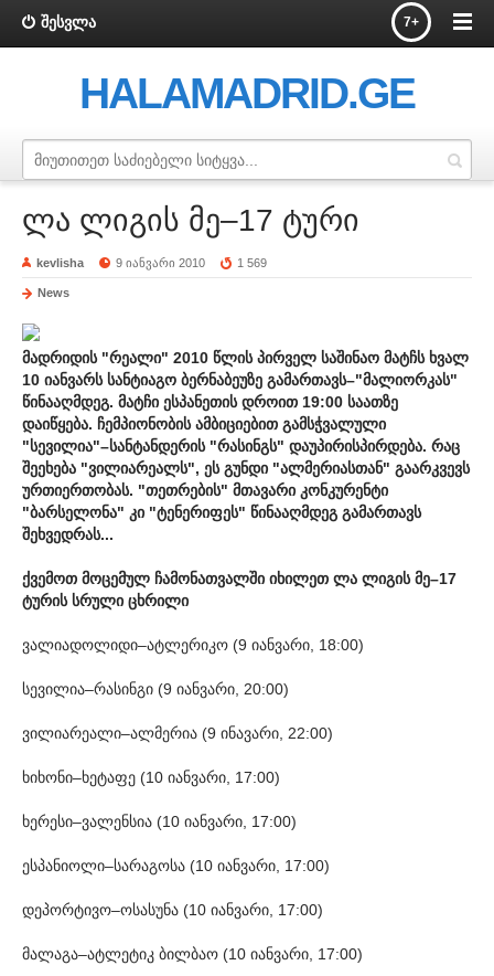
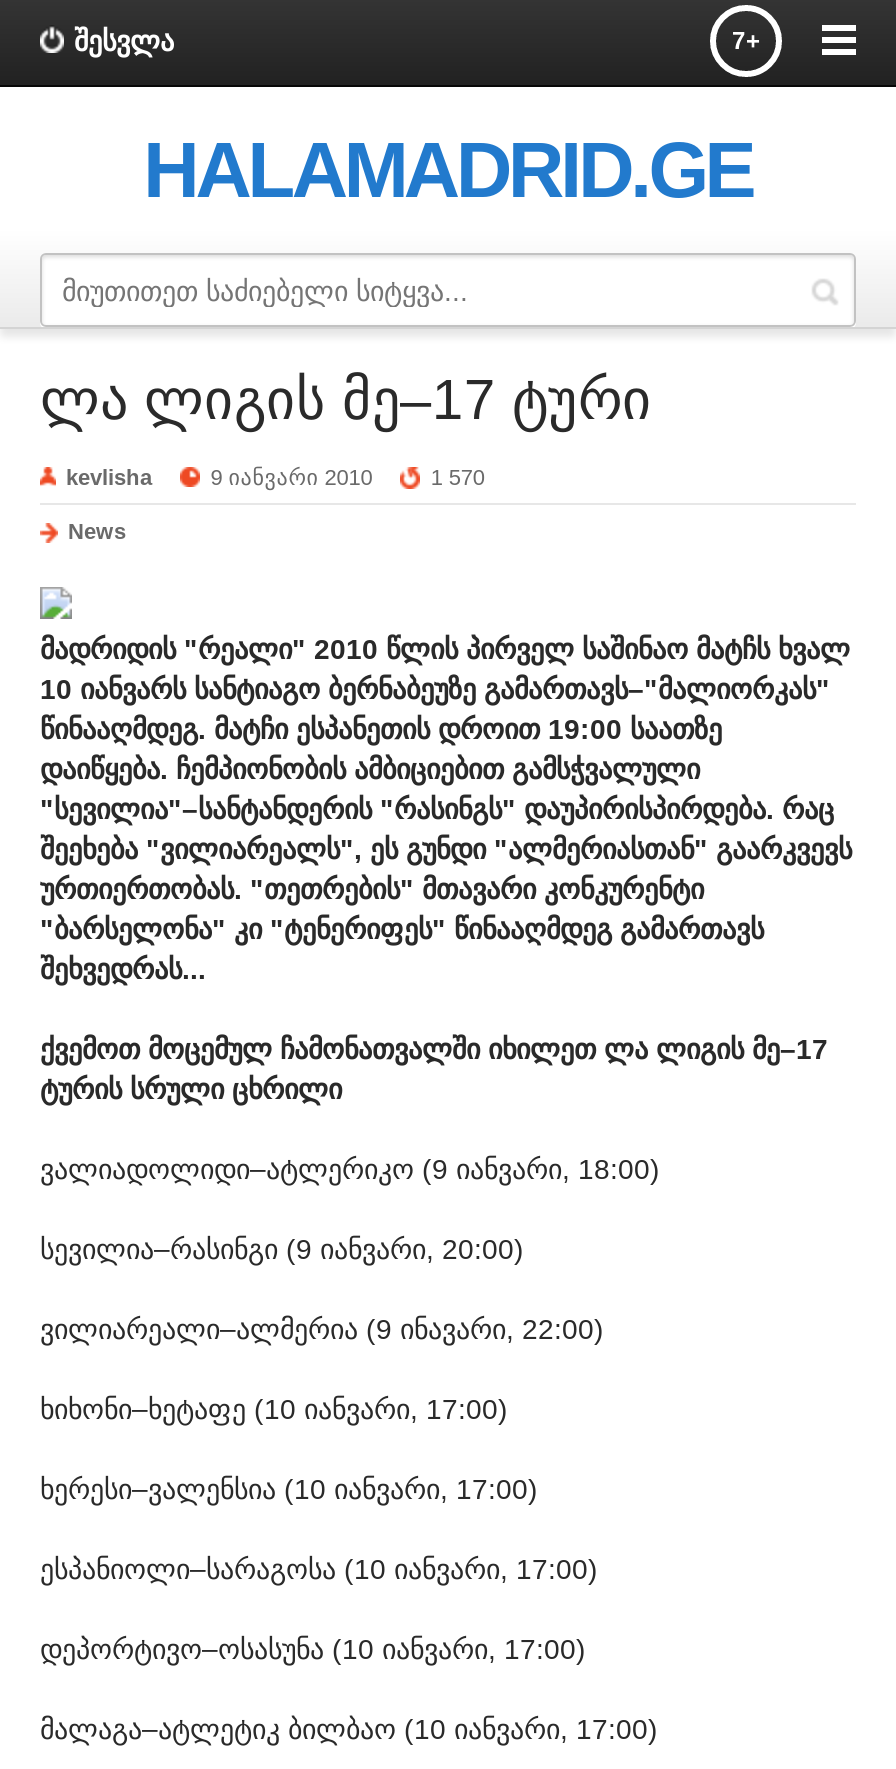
- 1 569
+ 1 570
